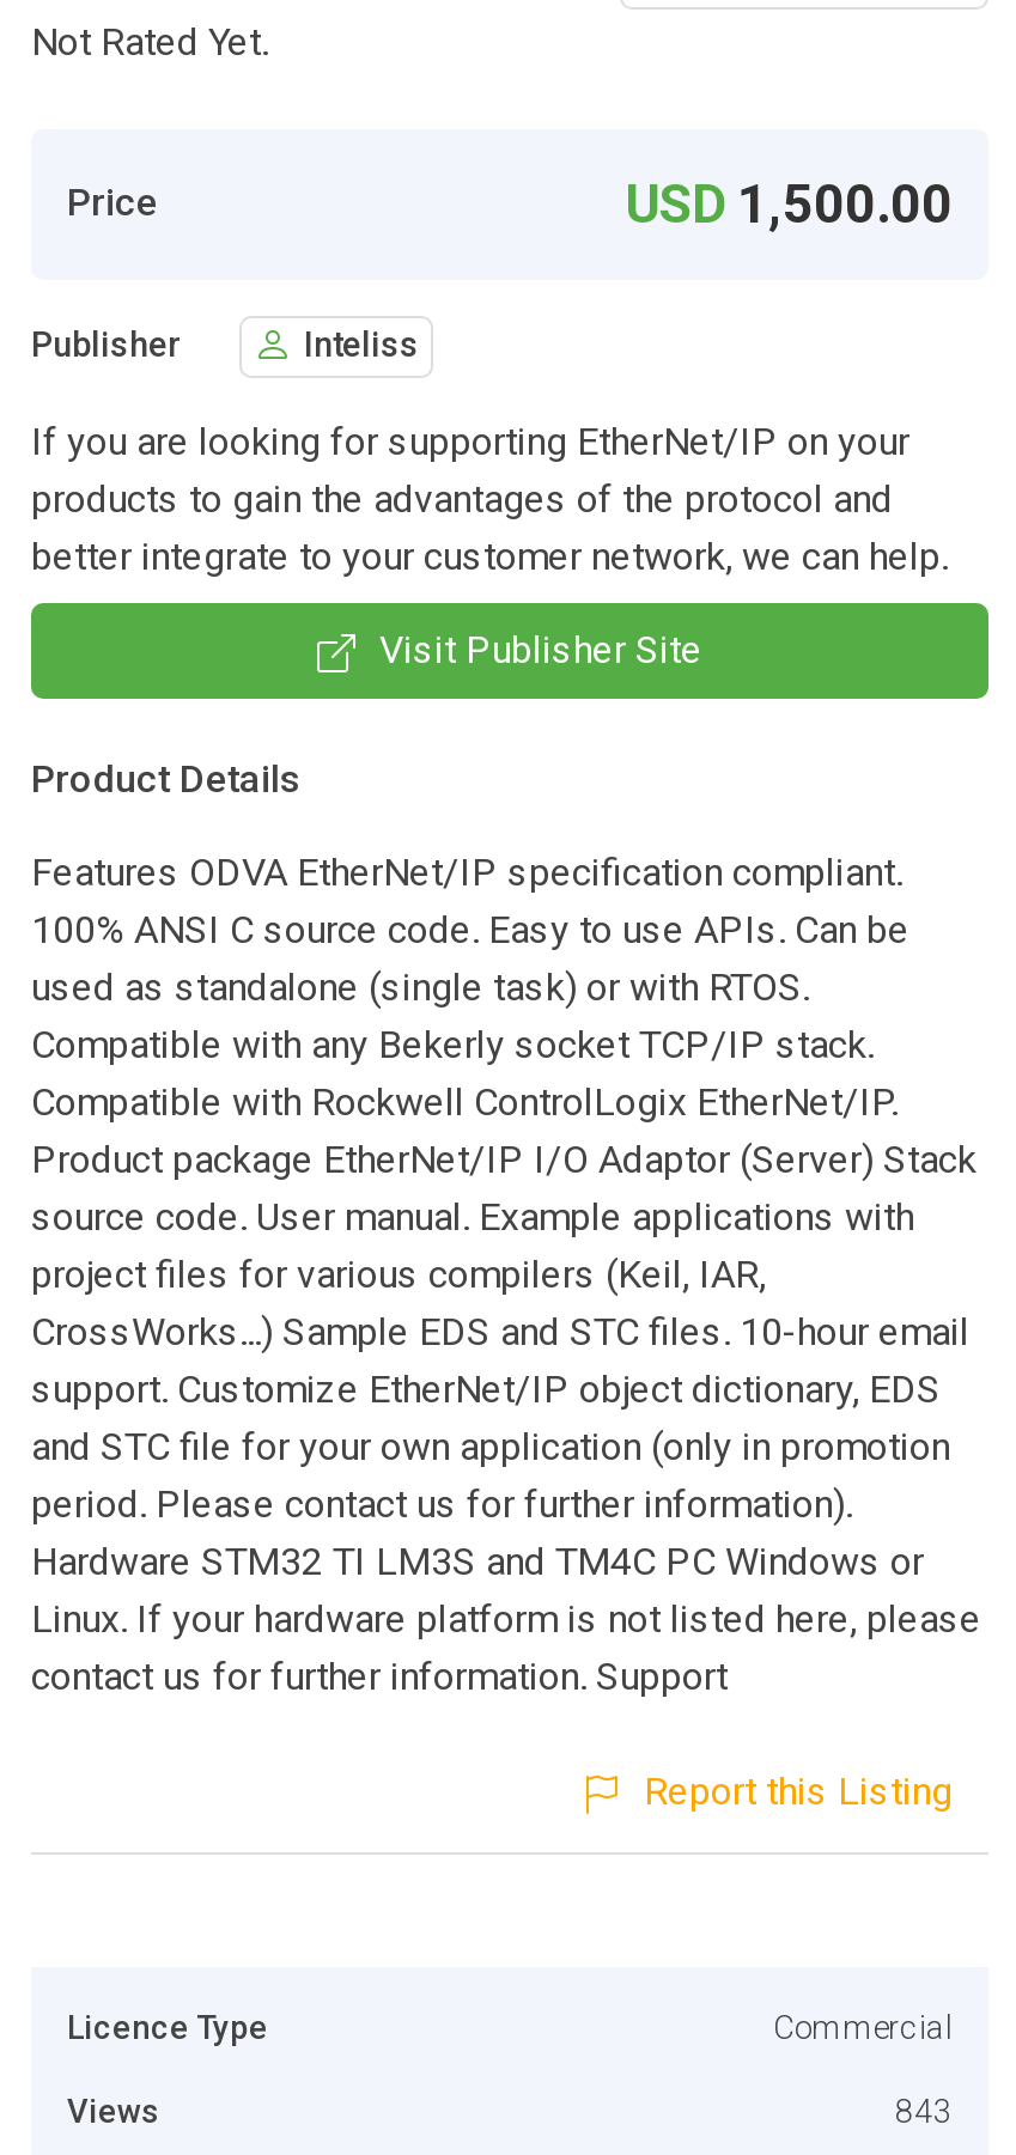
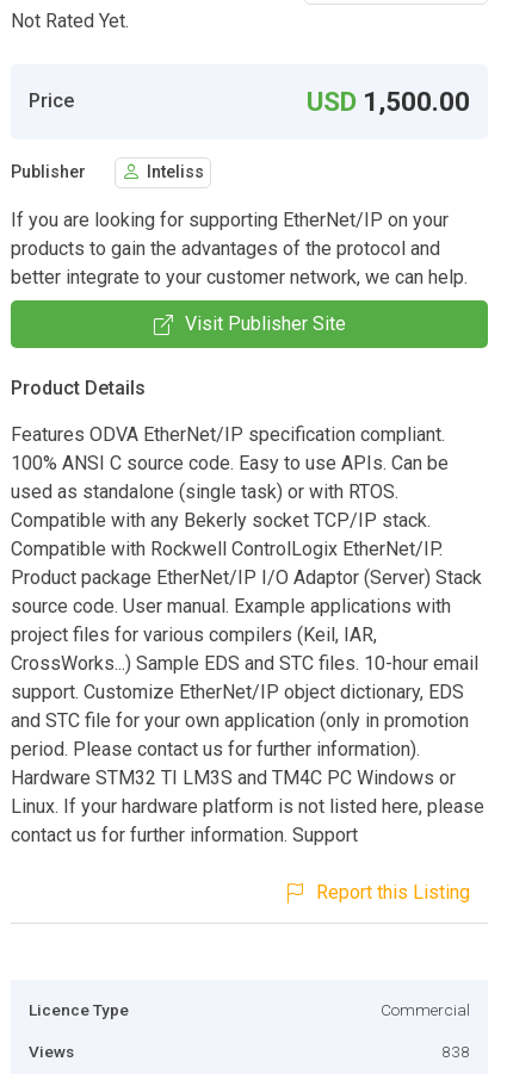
- 843
+ 838
